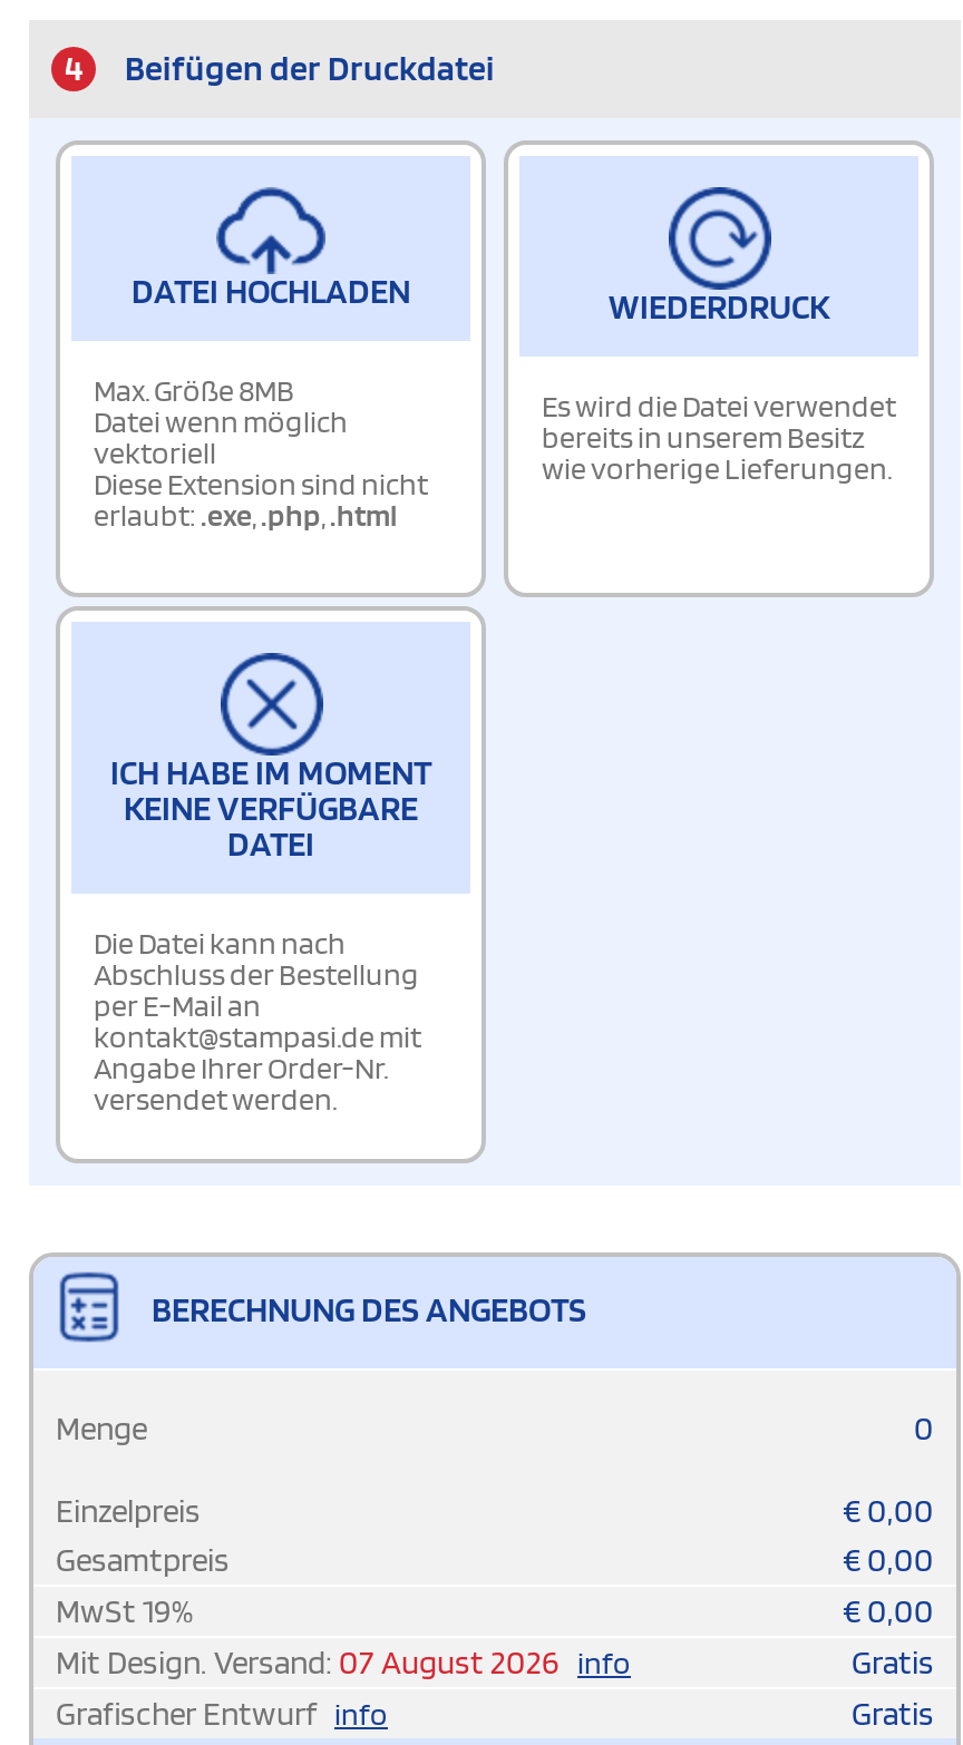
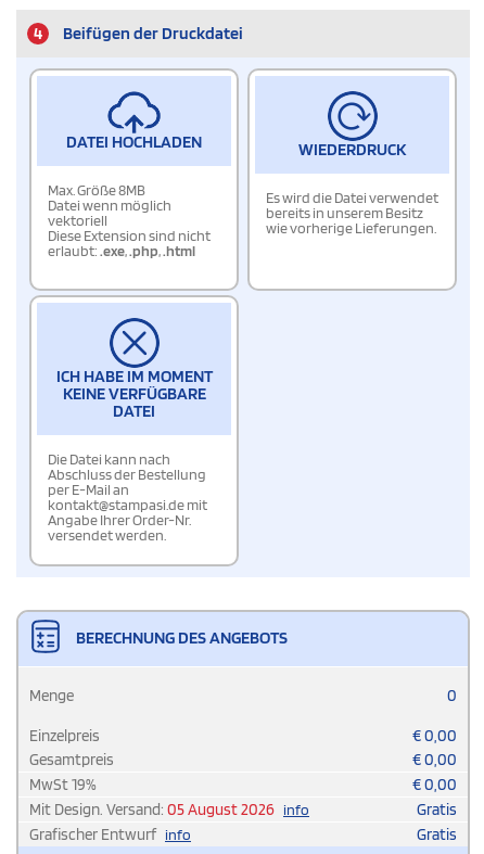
- Mit Design. Versand: 07 August 2026 info
+ Mit Design. Versand: 05 August 2026 info
